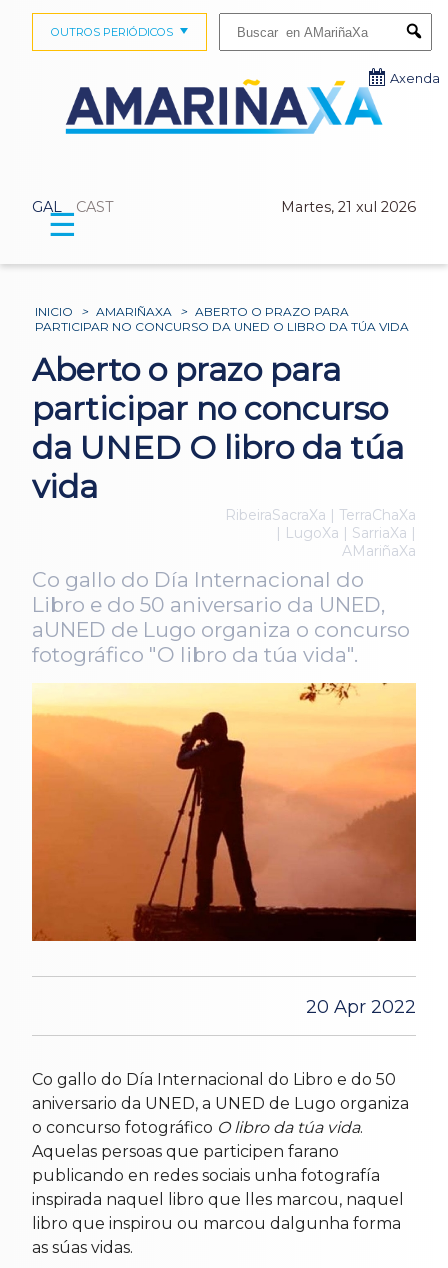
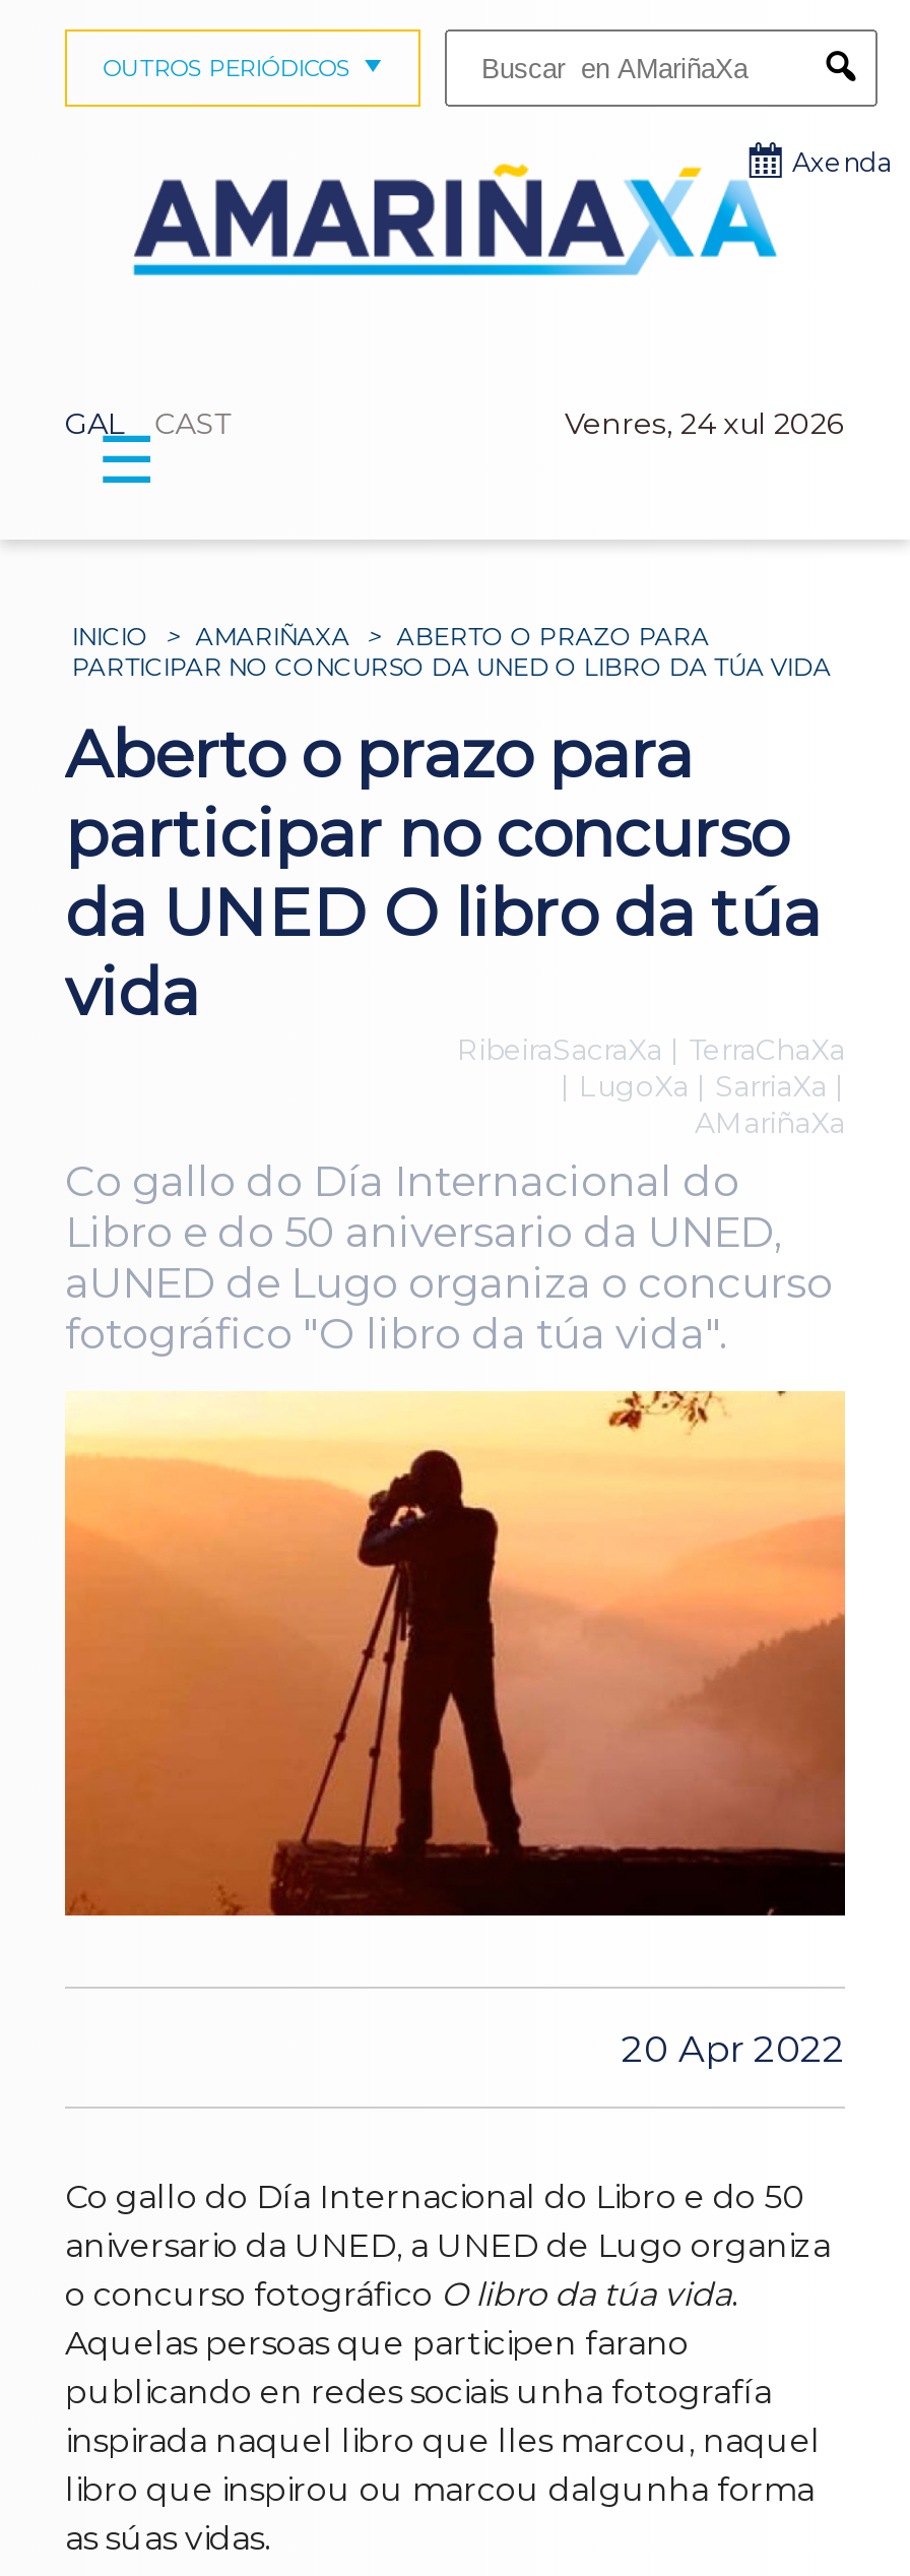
- Martes, 21 xul 2026
+ Venres, 24 xul 2026
